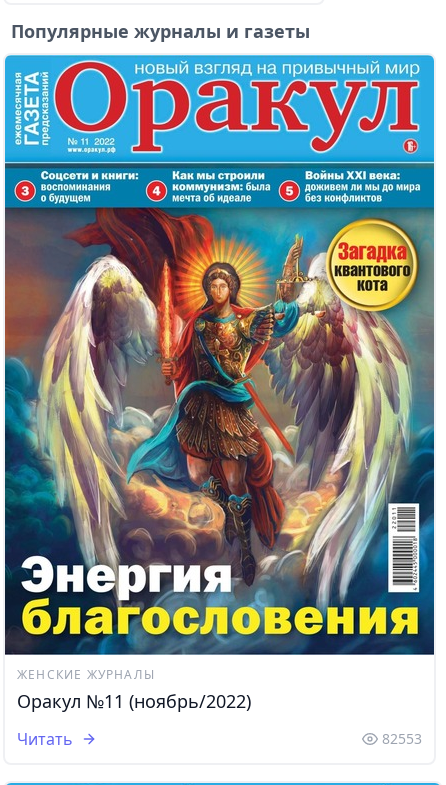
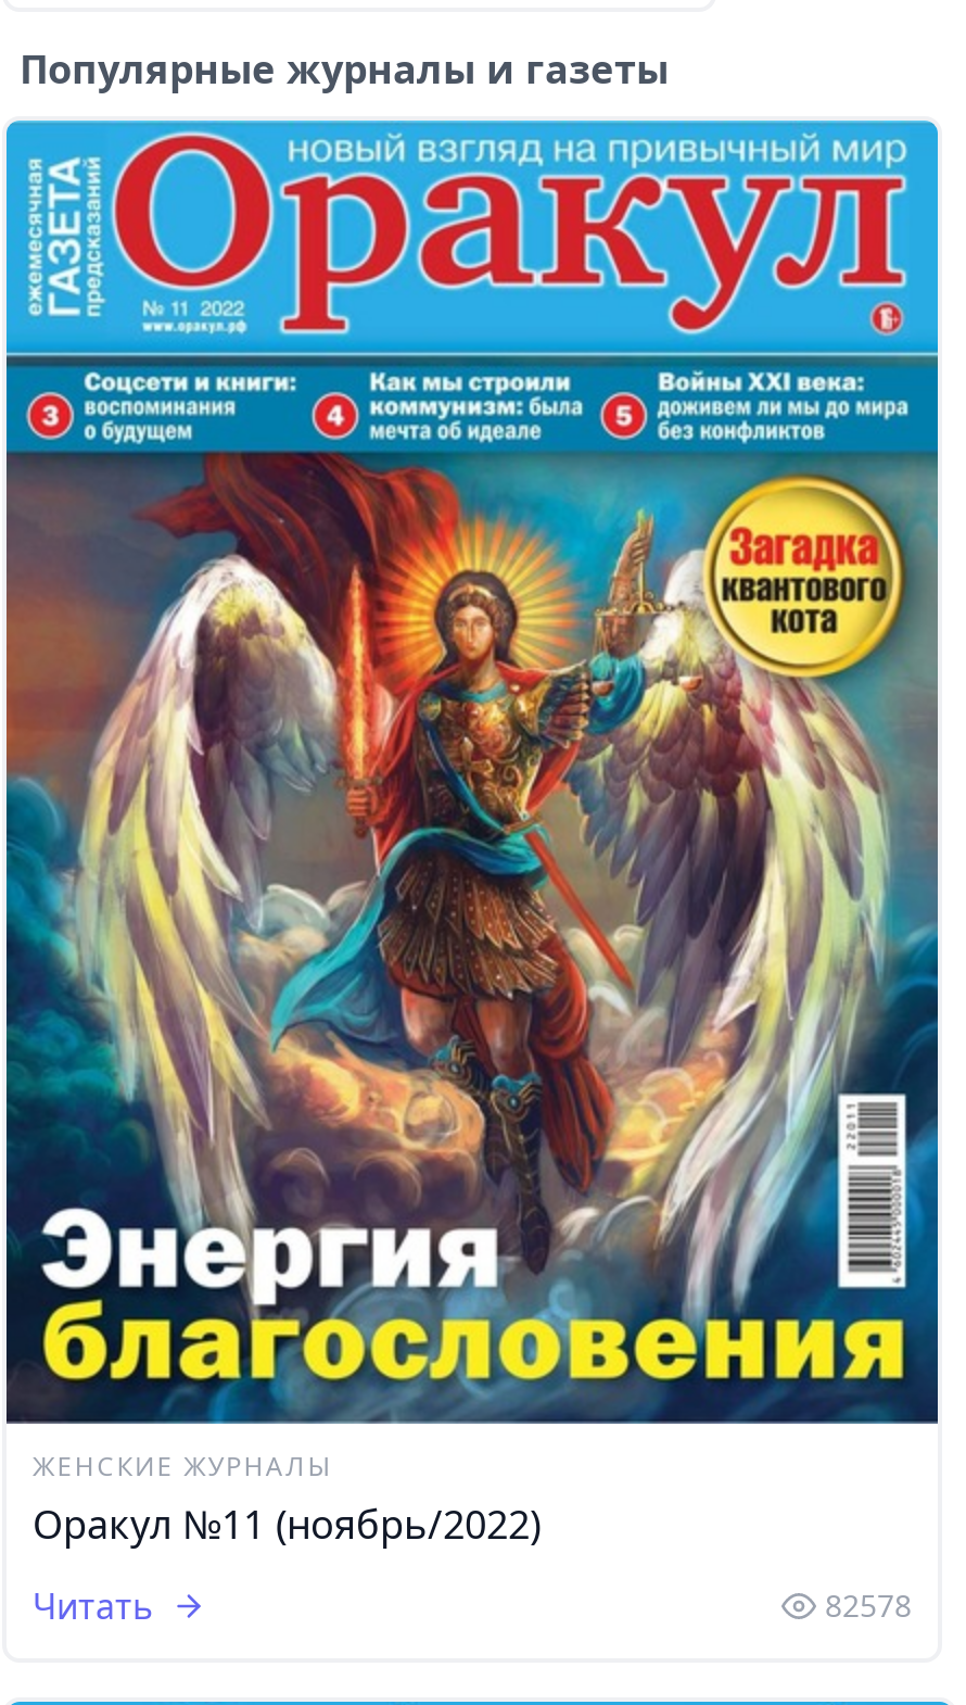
- 82553
+ 82578
